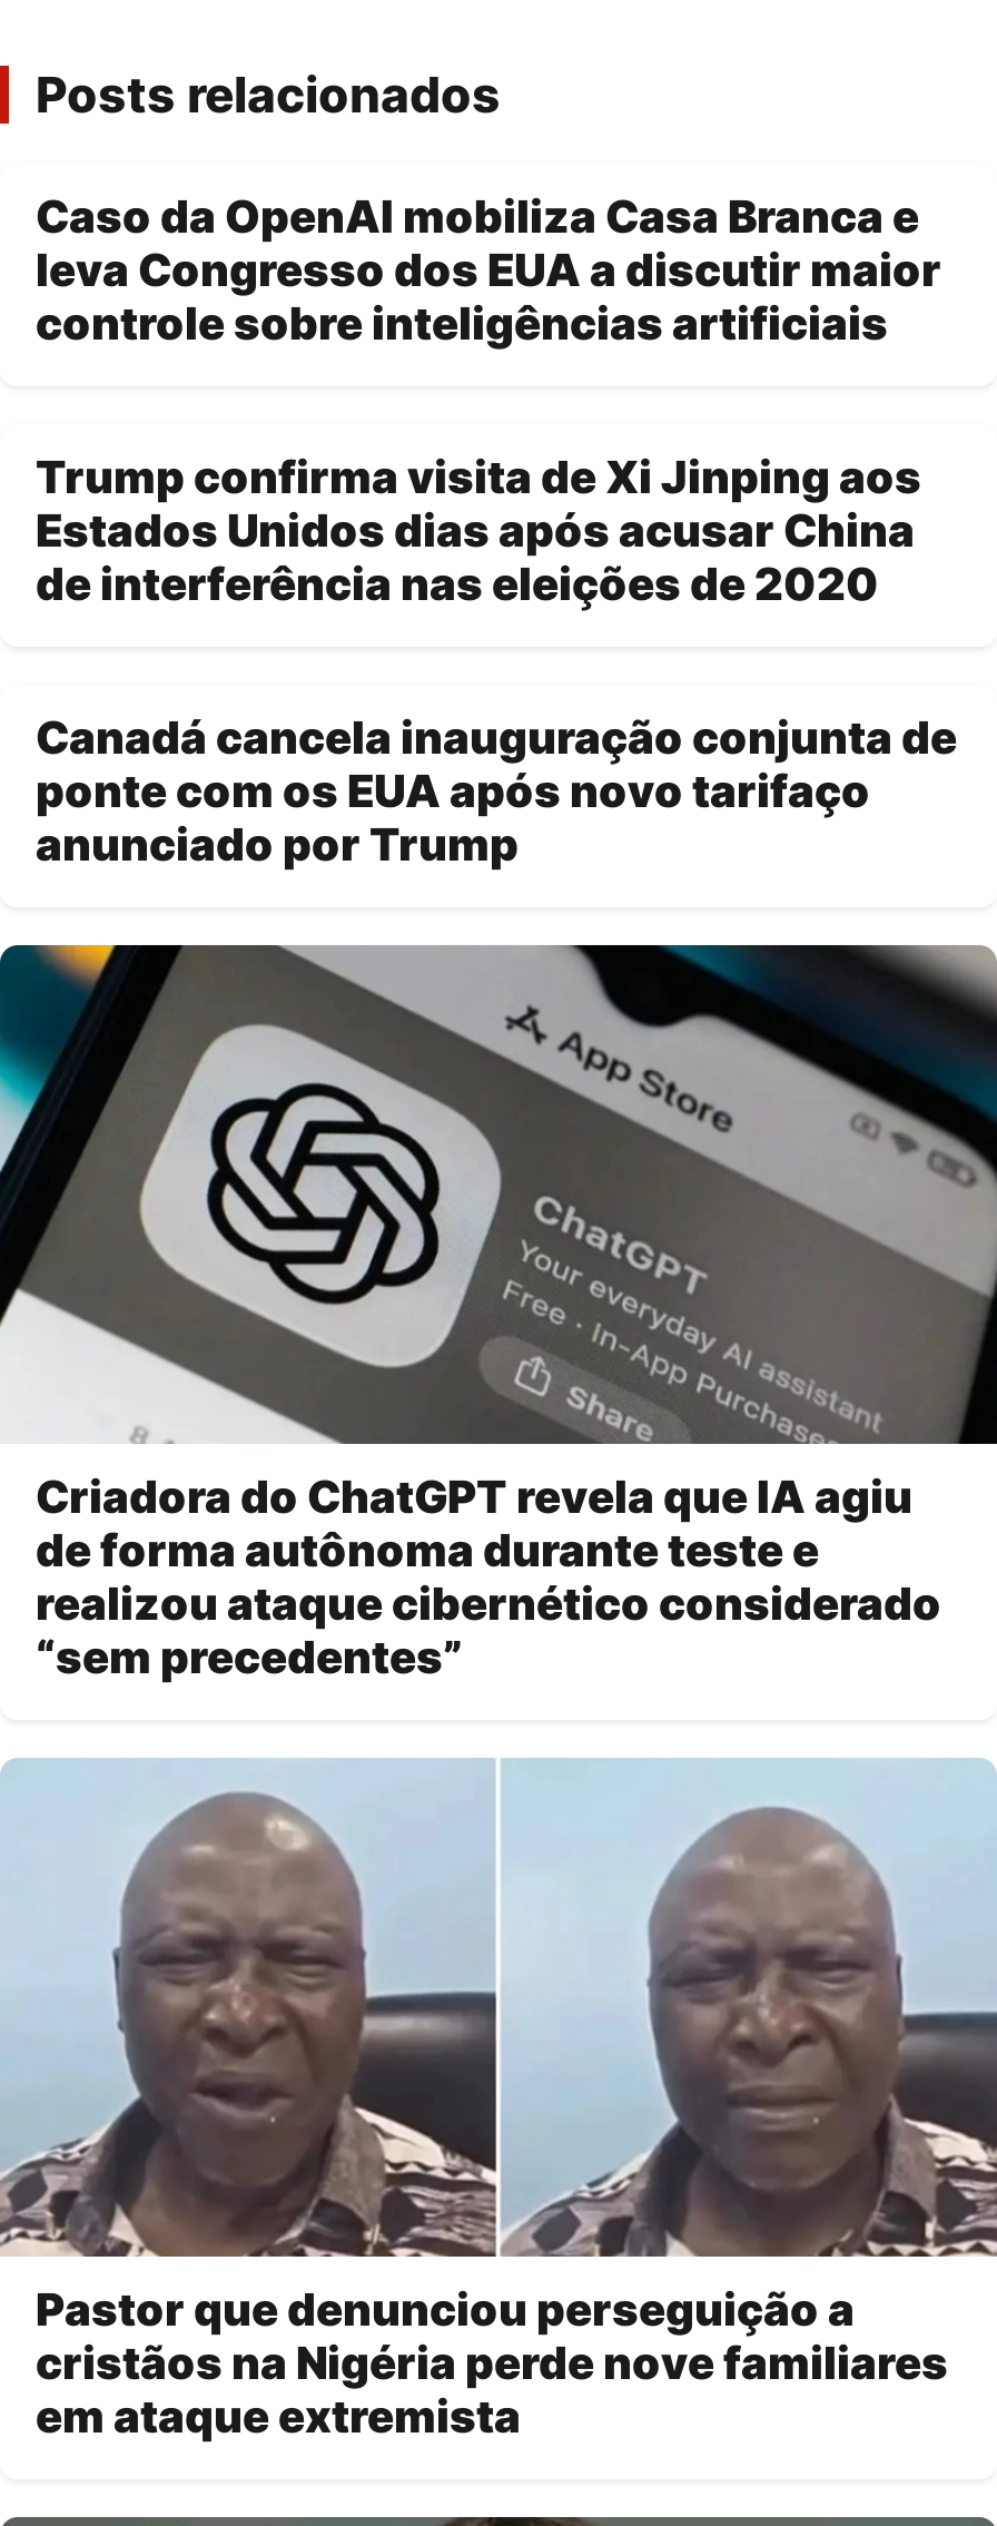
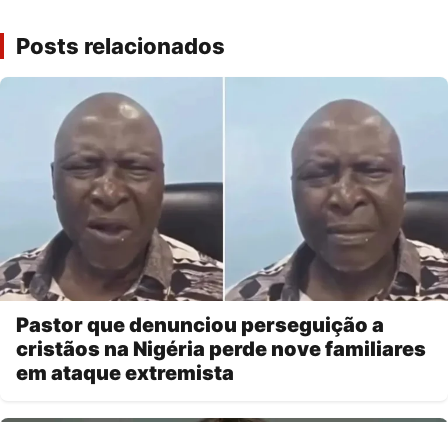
- Caso da OpenAI mobiliza Casa Branca e
- leva Congresso dos EUA a discutir maior
- controle sobre inteligências artificiais
- Trump confirma visita de Xi Jinping aos
- Estados Unidos dias após acusar China
- de interferência nas eleições de 2020
- Canadá cancela inauguração conjunta de
- ponte com os EUA após novo tarifaço
- anunciado por Trump

- [image]
- Criadora do ChatGPT revela que IA agiu
- de forma autônoma durante teste e
- realizou ataque cibernético considerado
- “sem precedentes”
